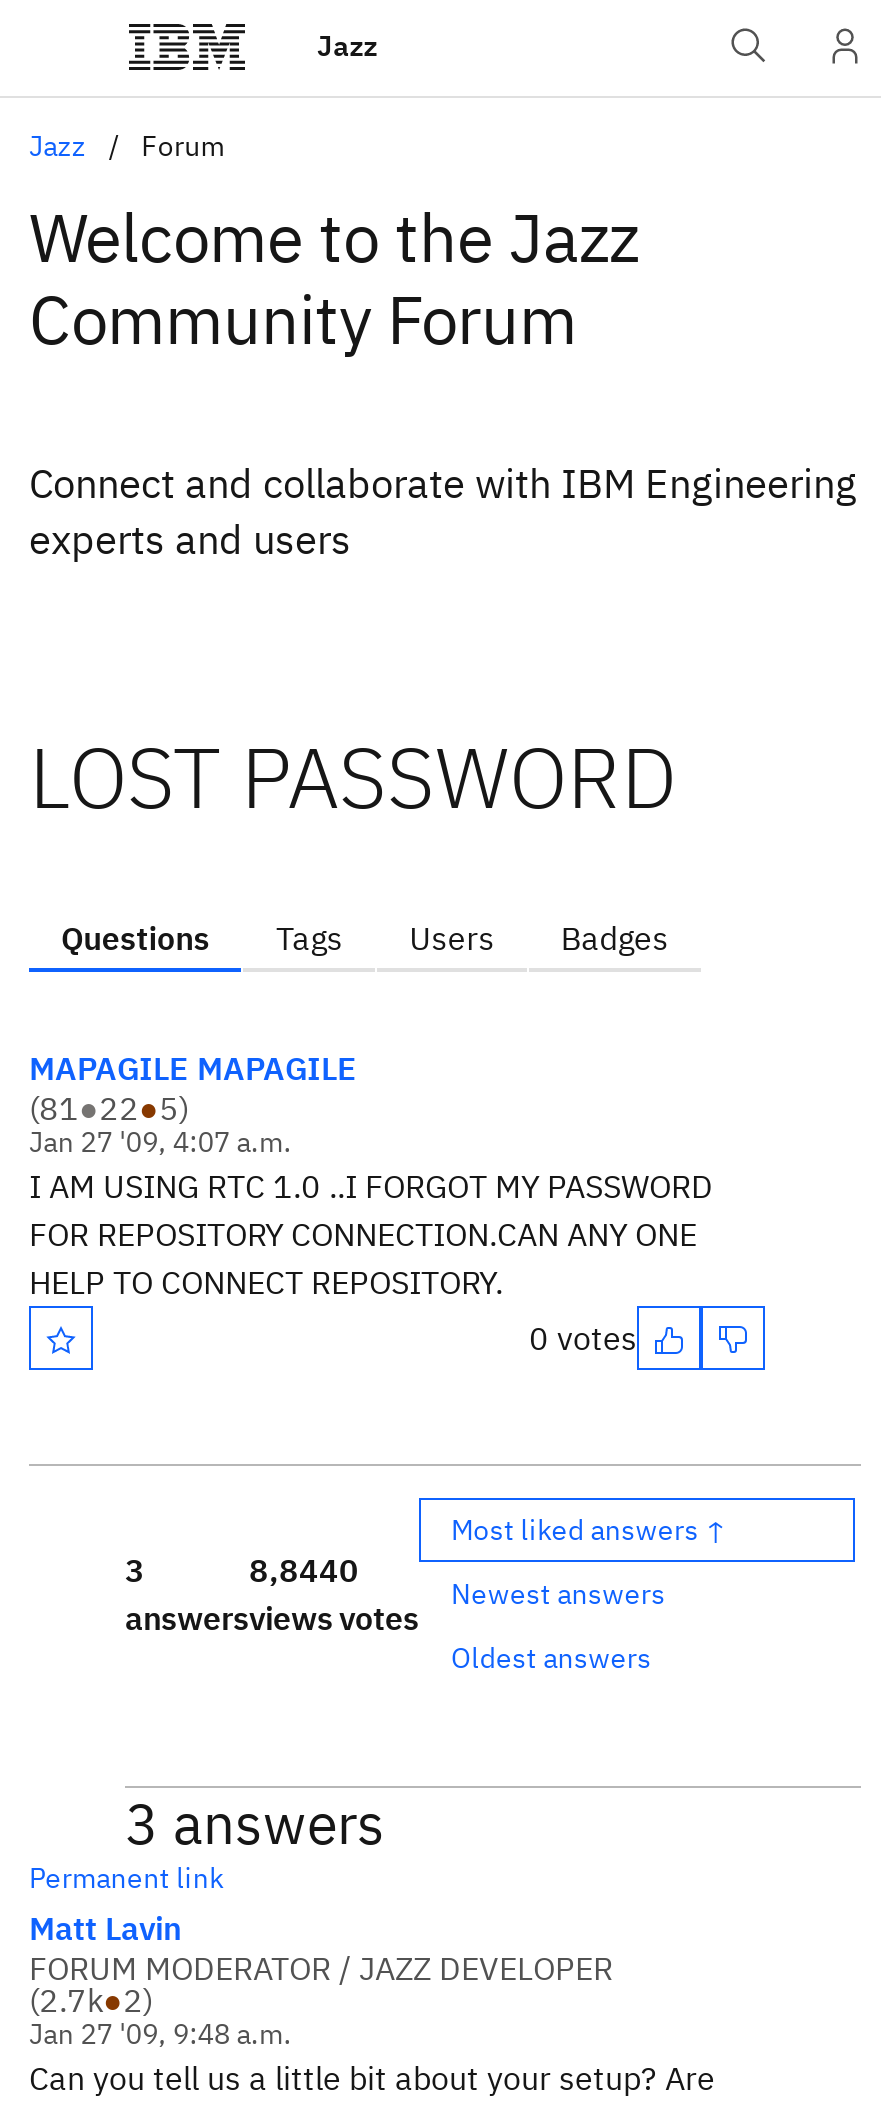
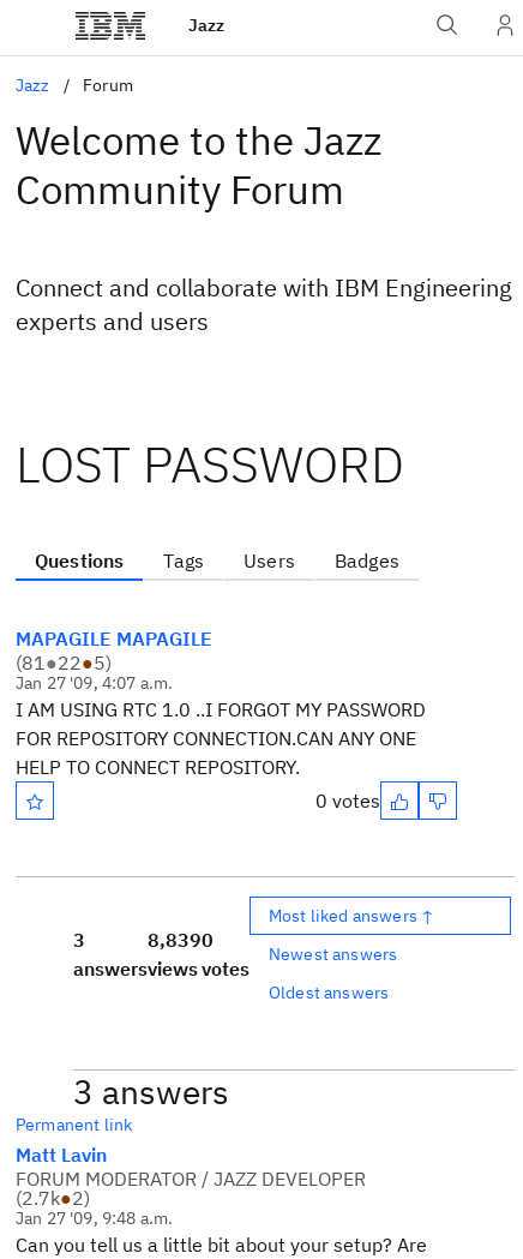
- 8,844 0
+ 8,839 0
